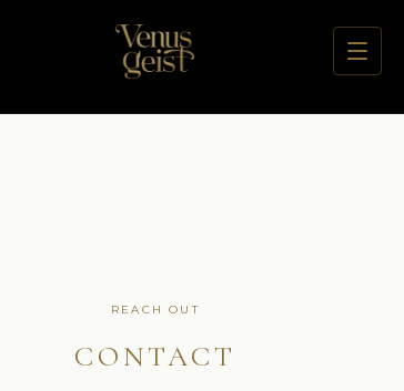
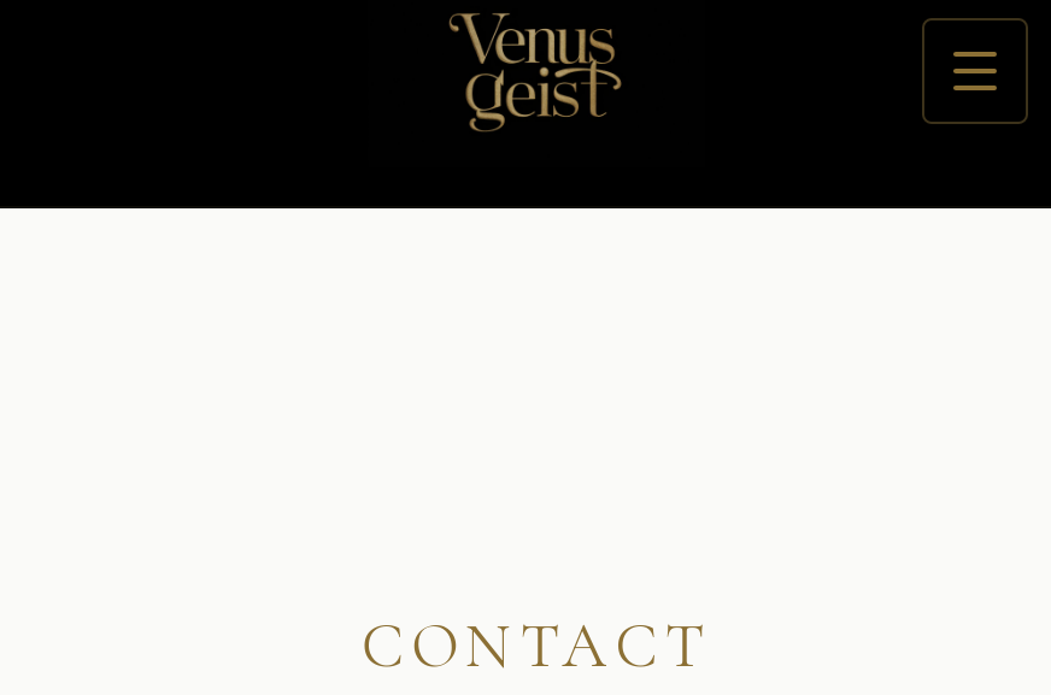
- REACH OUT
